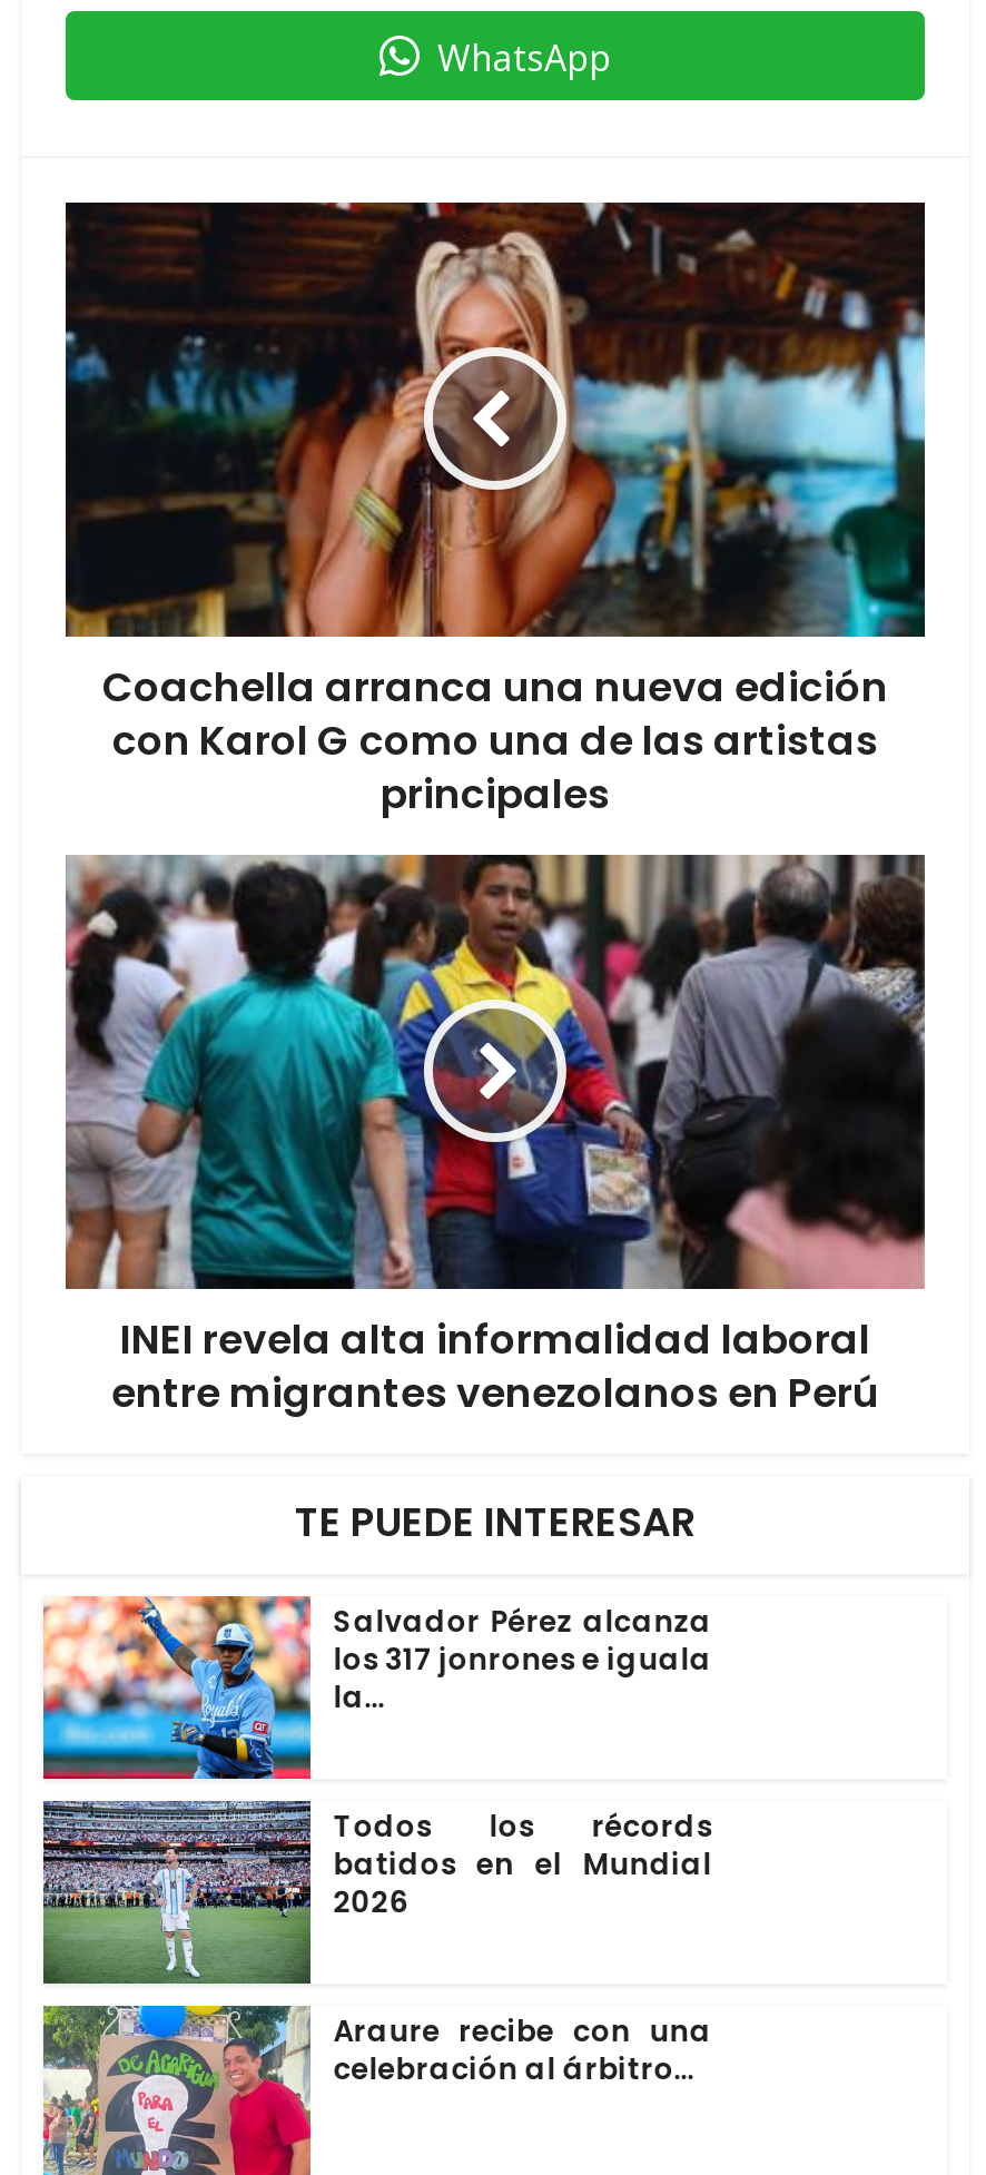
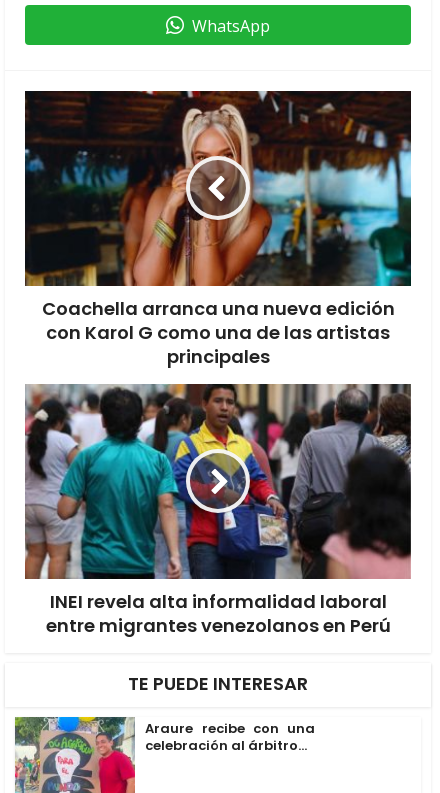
- [image]
- Salvador Pérez alcanza
- los 317 jonrones e iguala
- la...
- Todos los récords
- batidos en el Mundial
- 2026

- [image]
